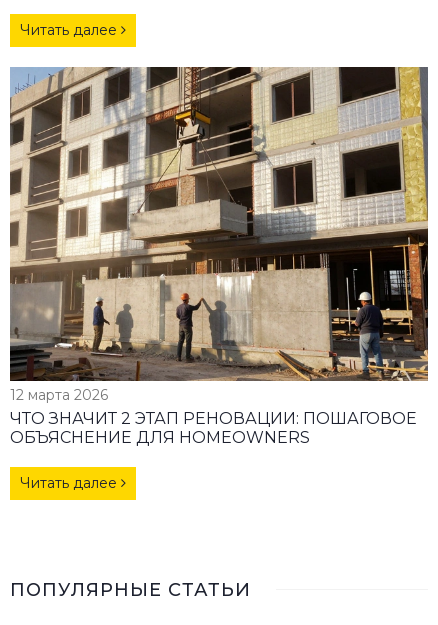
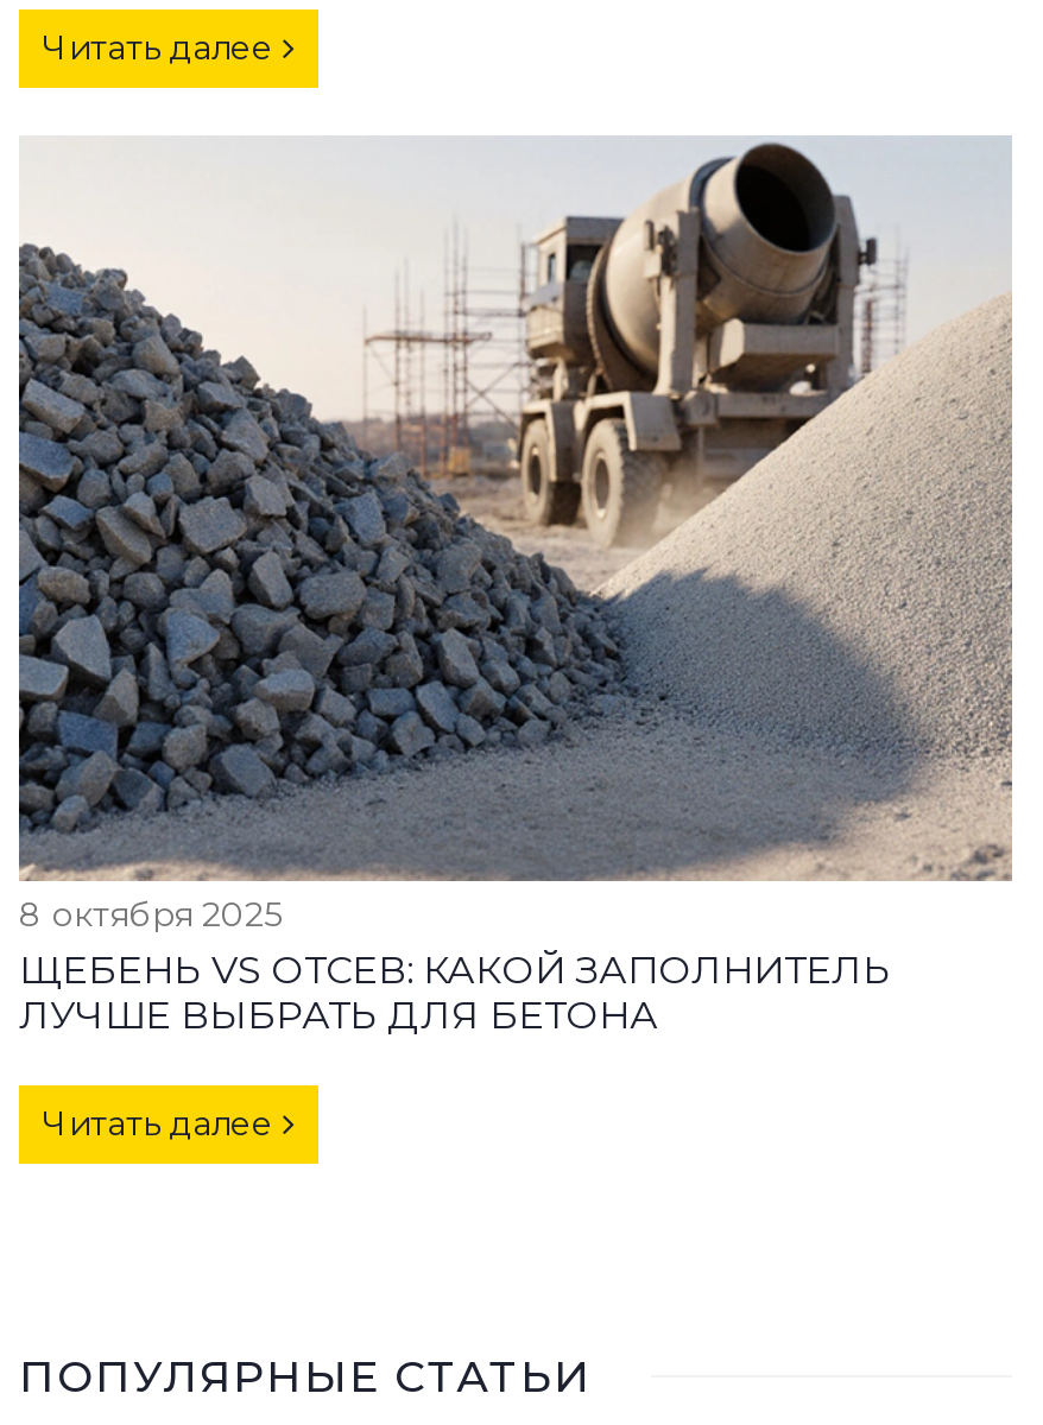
- [image]
- 12 марта 2026
- ЧТО ЗНАЧИТ 2 ЭТАП РЕНОВАЦИИ: ПОШАГОВОЕ
- ОБЪЯСНЕНИЕ ДЛЯ HOMEOWNERS
+ [image]
+ 8 октября 2025
+ ЩЕБЕНЬ VS ОТСЕВ: КАКОЙ ЗАПОЛНИТЕЛЬ
+ ЛУЧШЕ ВЫБРАТЬ ДЛЯ БЕТОНА
